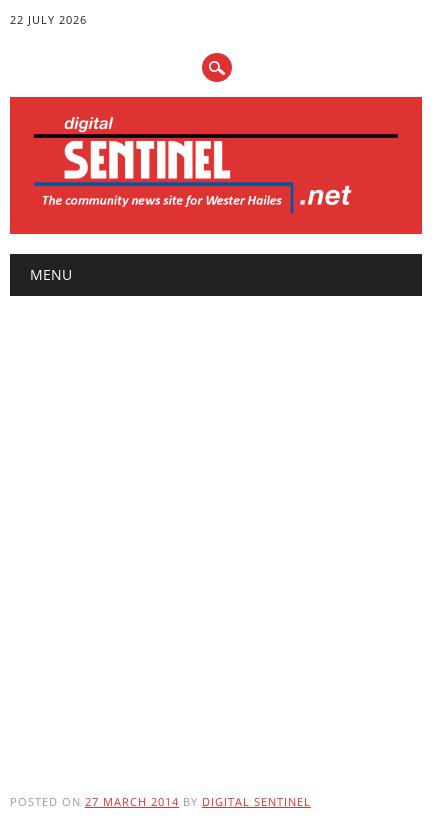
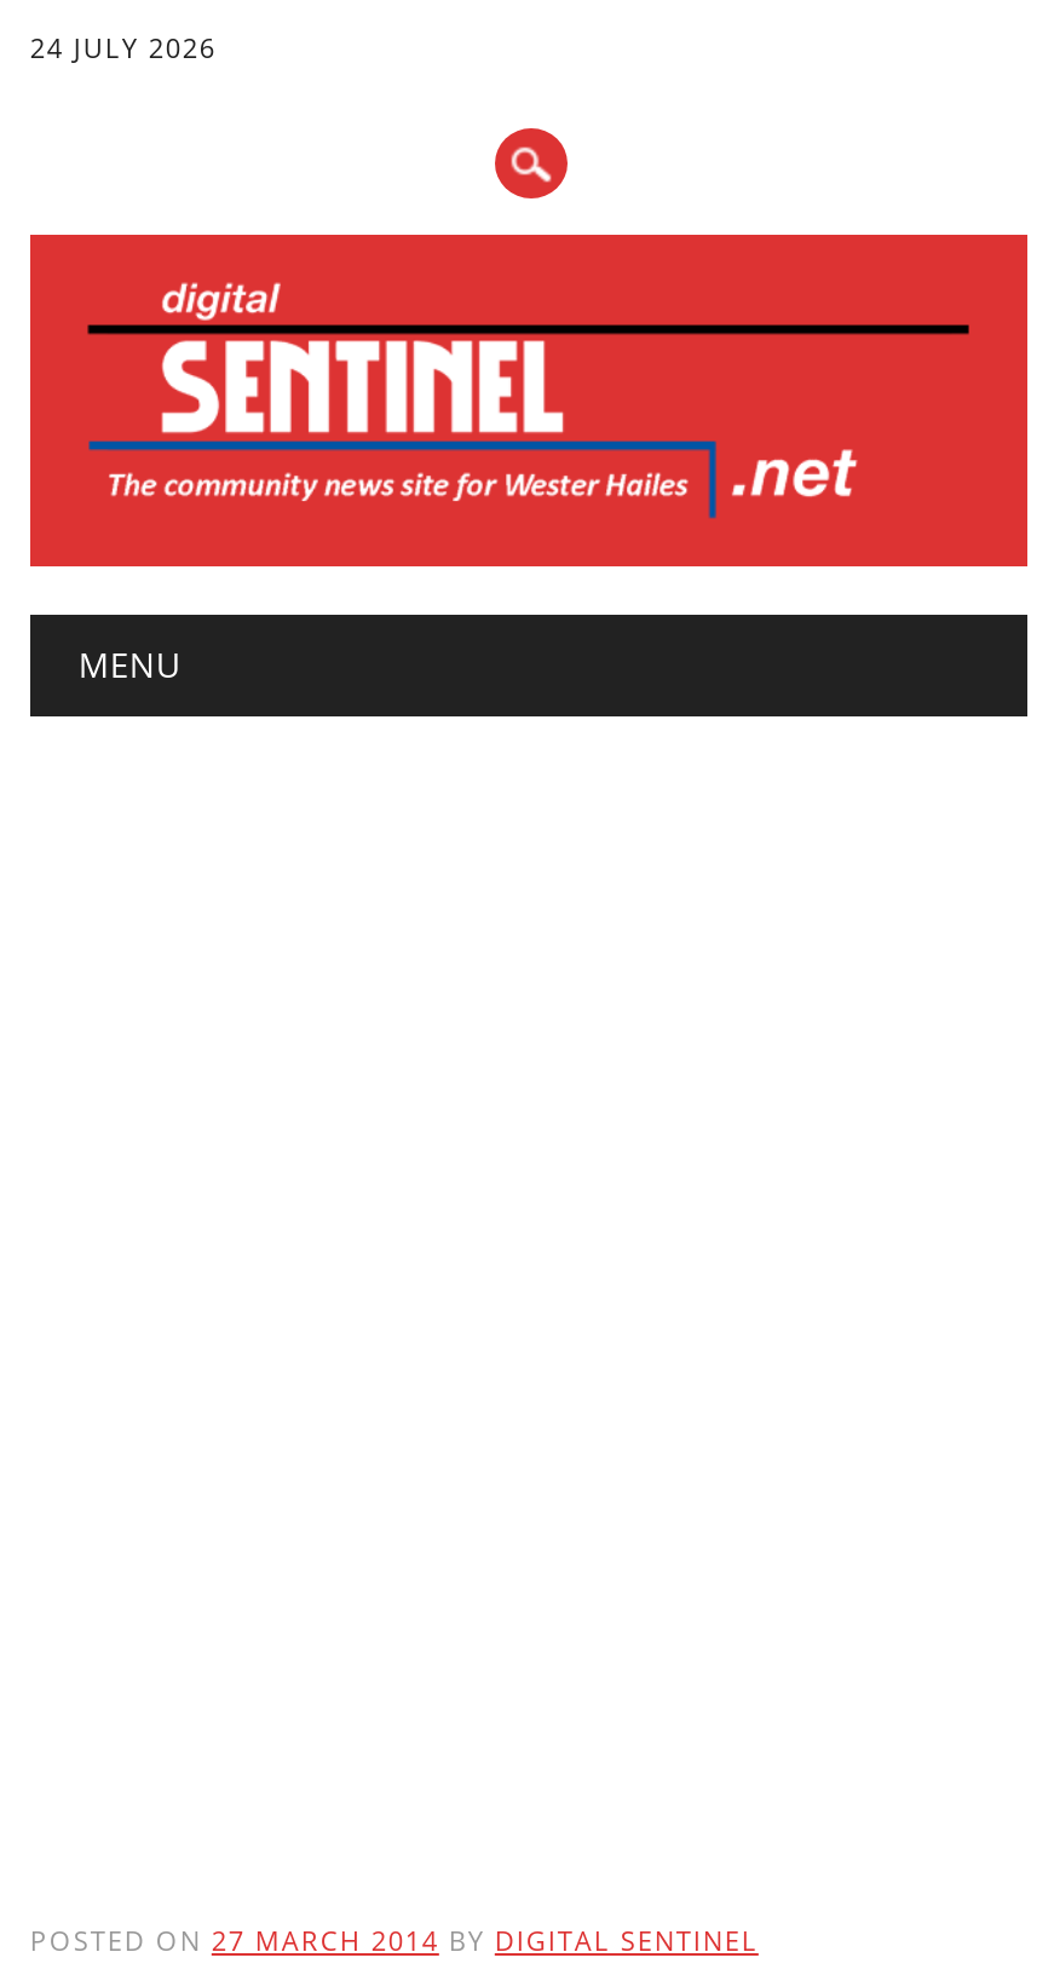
- 22 JULY 2026
+ 24 JULY 2026
